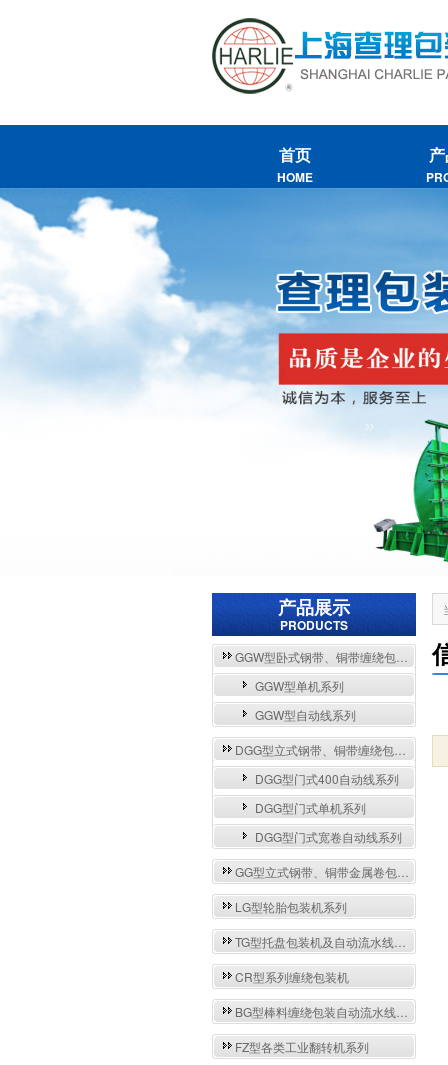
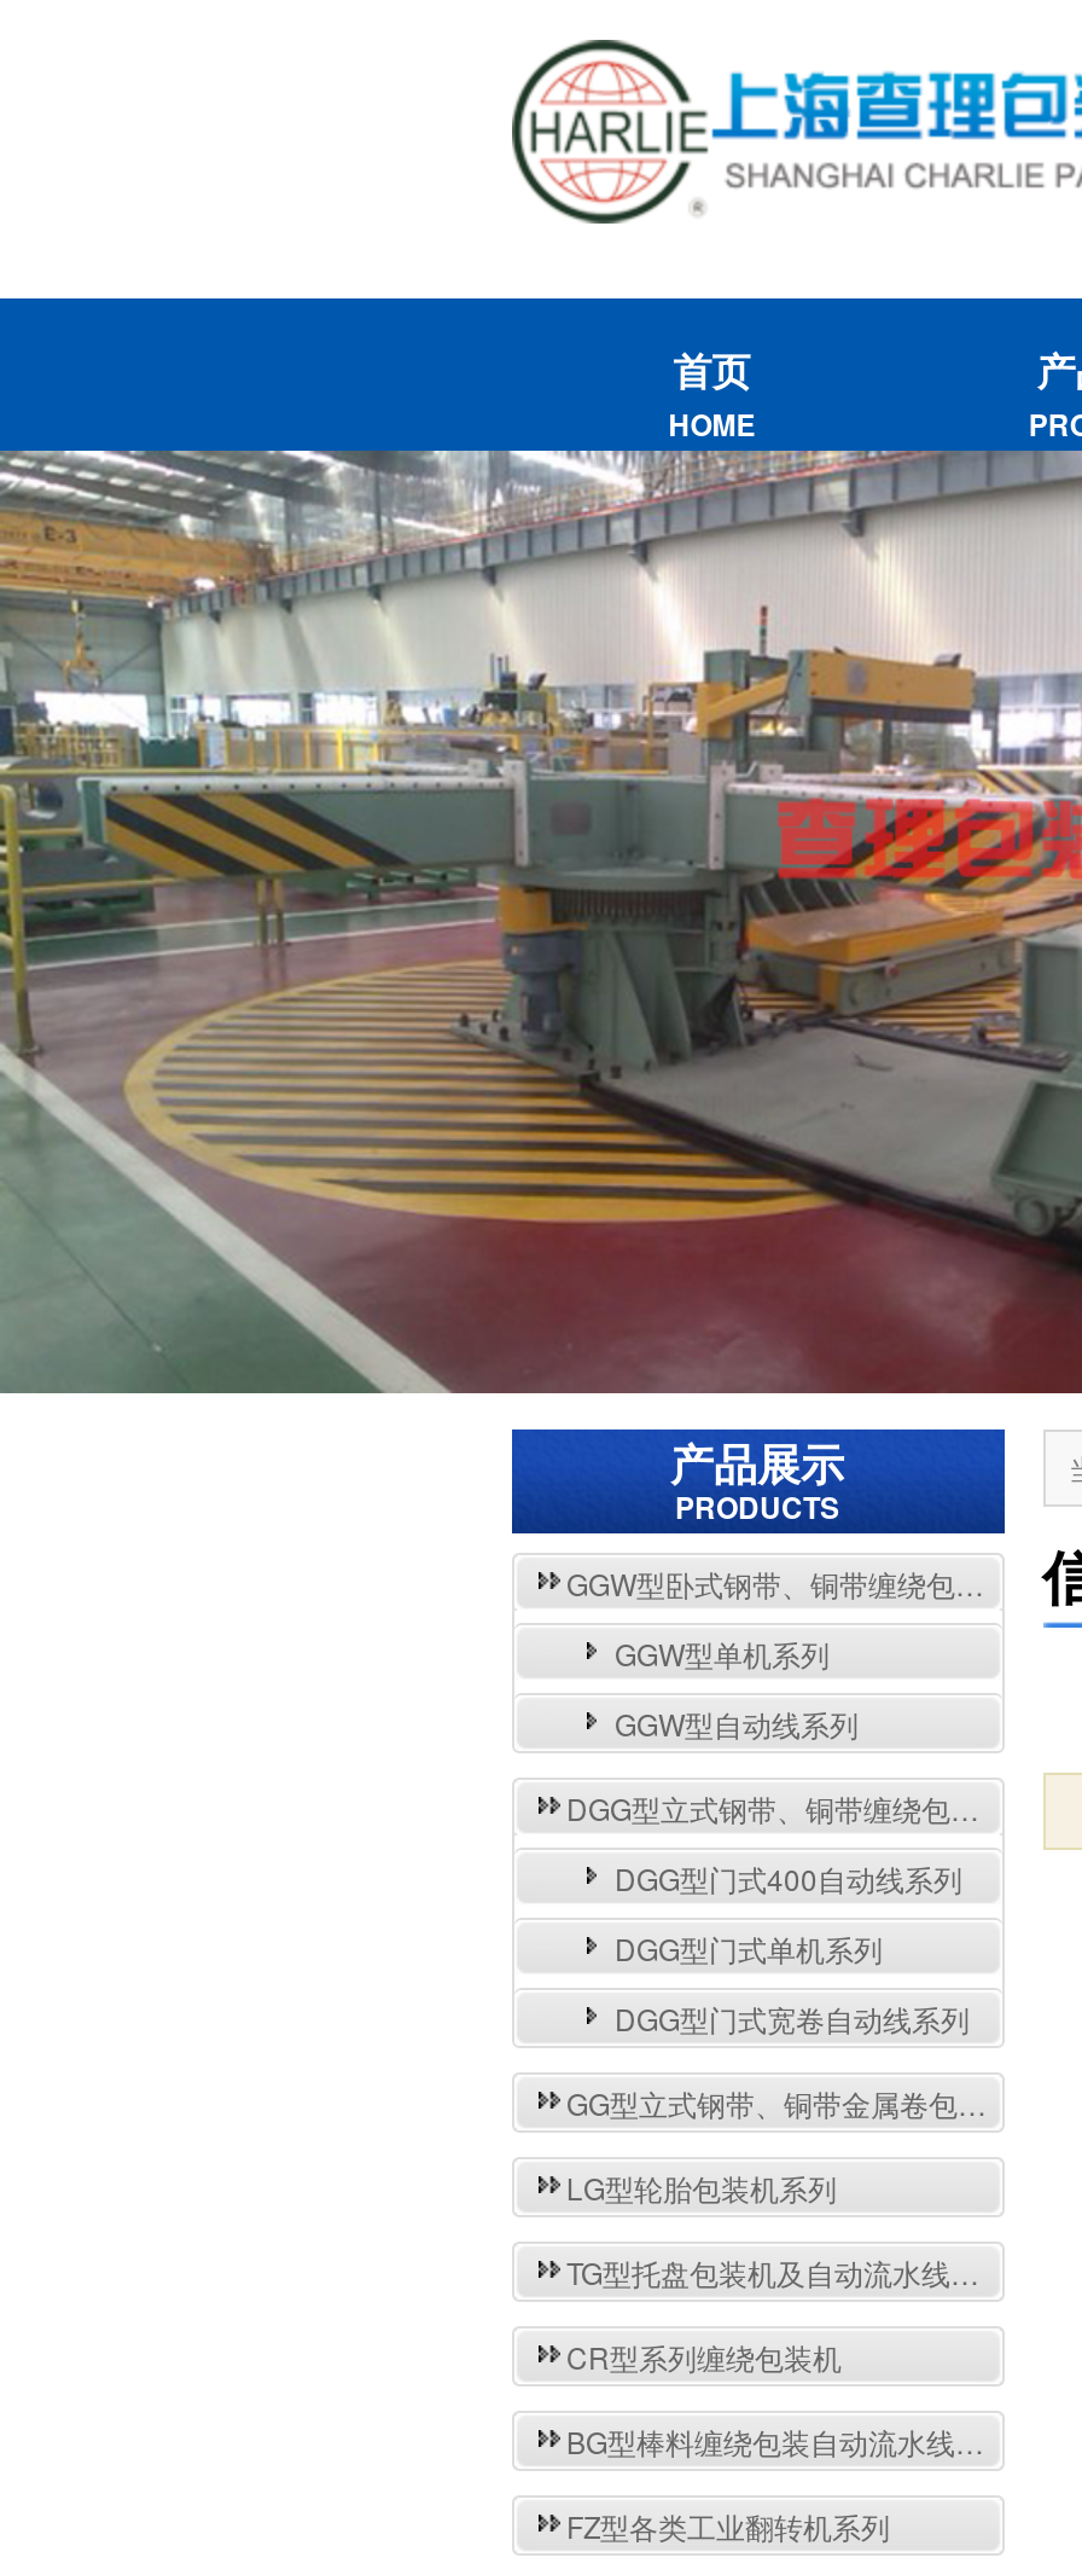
- [image]
+ [image]
